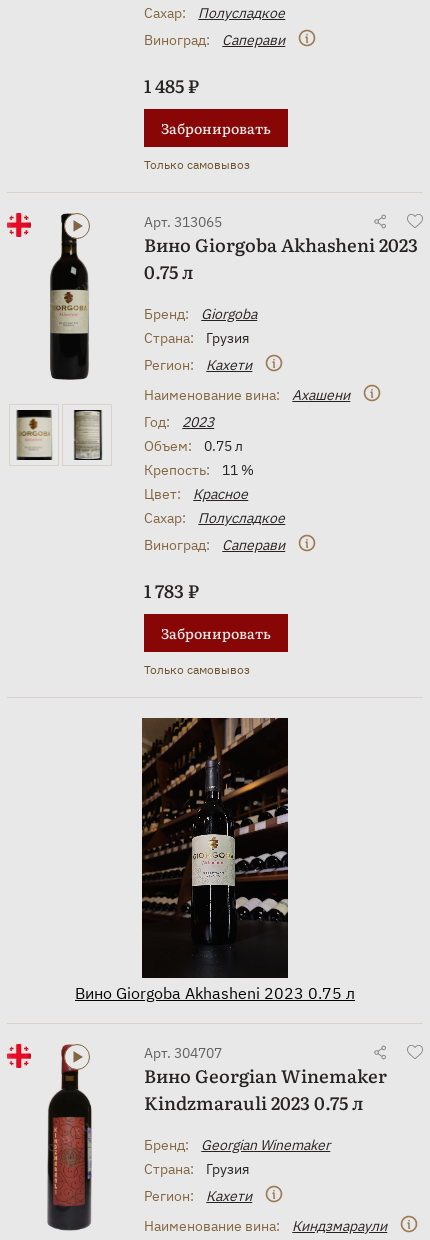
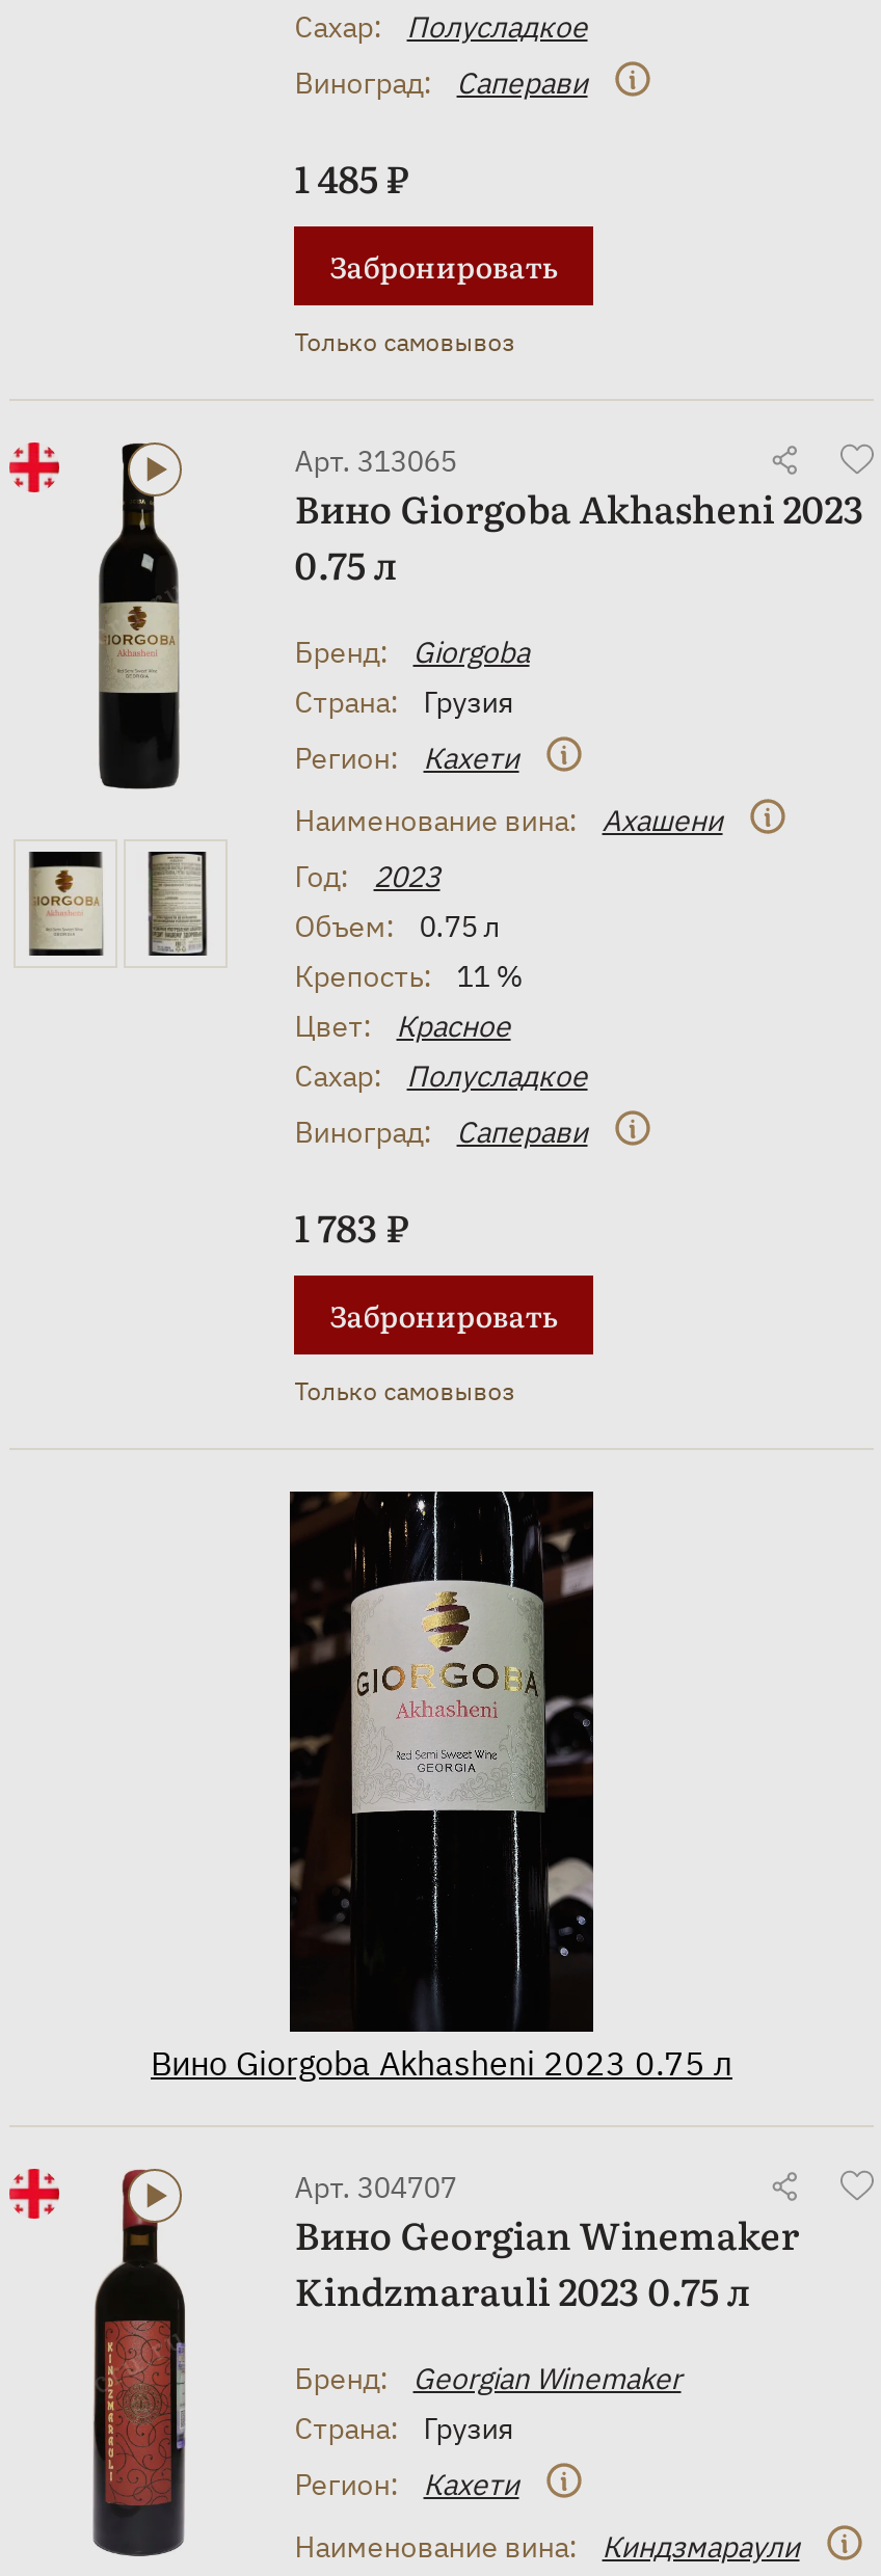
- [image]
+ [image]
